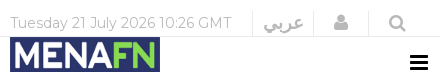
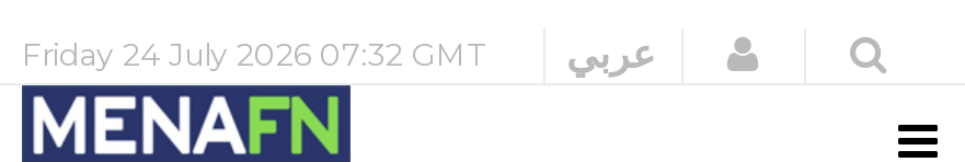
- Tuesday 21 July 2026 10:26 GMT
+ Friday 24 July 2026 07:32 GMT
